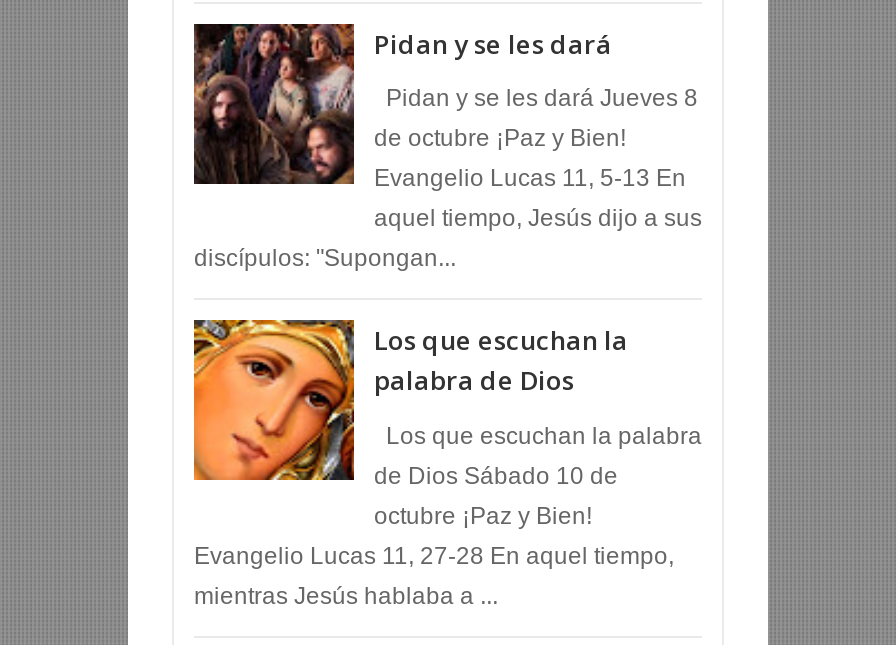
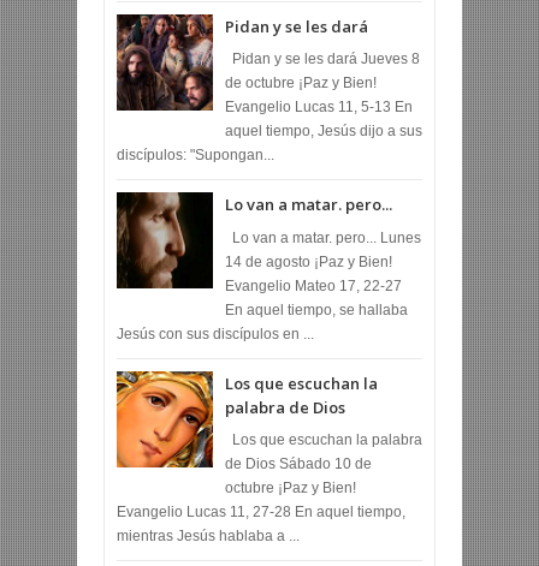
+ [image]
+ Lo van a matar. pero...
+ Lo van a matar. pero... Lunes
+ 14 de agosto ¡Paz y Bien!
+ Evangelio Mateo 17, 22-27
+ En aquel tiempo, se hallaba
+ Jesús con sus discípulos en ...
